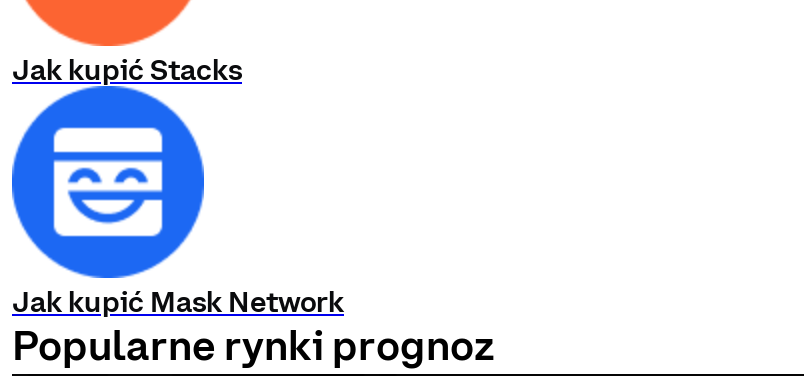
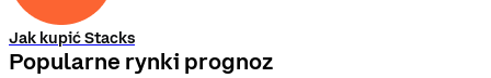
- [image]
- Jak kupić Mask Network
